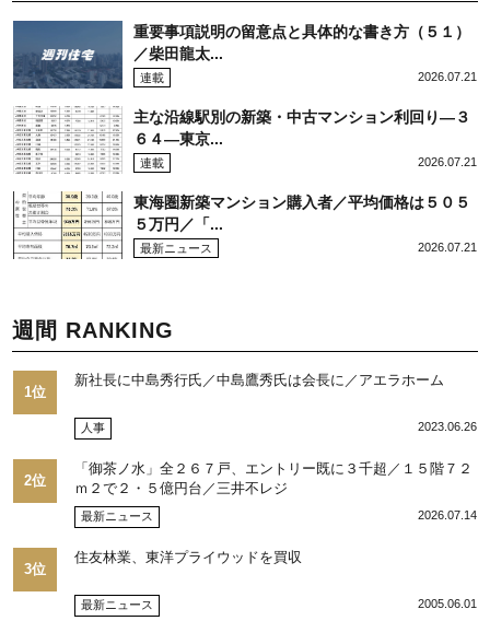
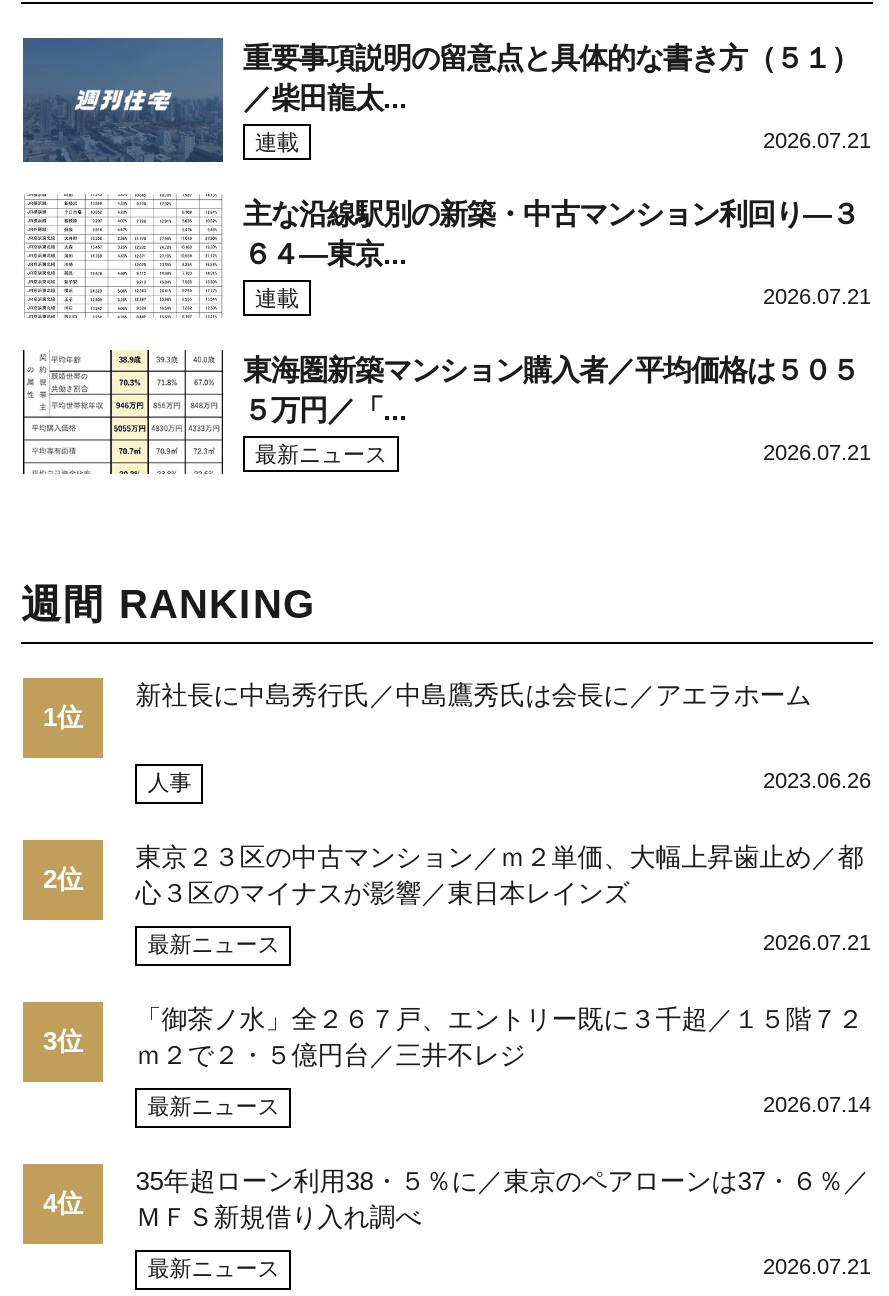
+ 東京２３区の中古マンション／ｍ２単価、大幅上昇歯止め／都
+ 心３区のマイナスが影響／東日本レインズ
+ 最新ニュース
+ 2026.07.21
+ 3位

- 住友林業、東洋プライウッドを買収
+ 35年超ローン利用38・５％に／東京のペアローンは37・６％／
+ ＭＦＳ新規借り入れ調べ

- 3位
+ 4位

- 2005.06.01
+ 2026.07.21
